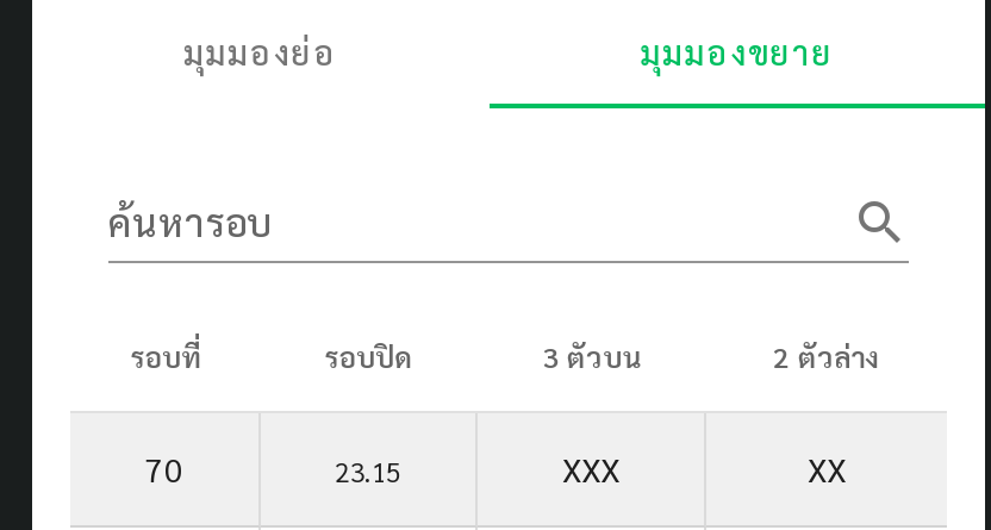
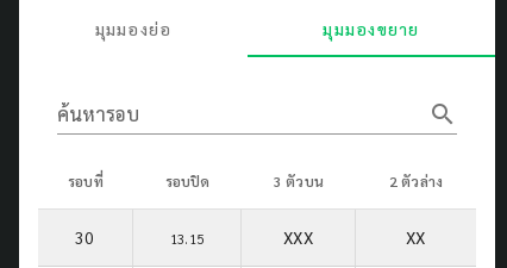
- 70
+ 30

- 23.15
+ 13.15
